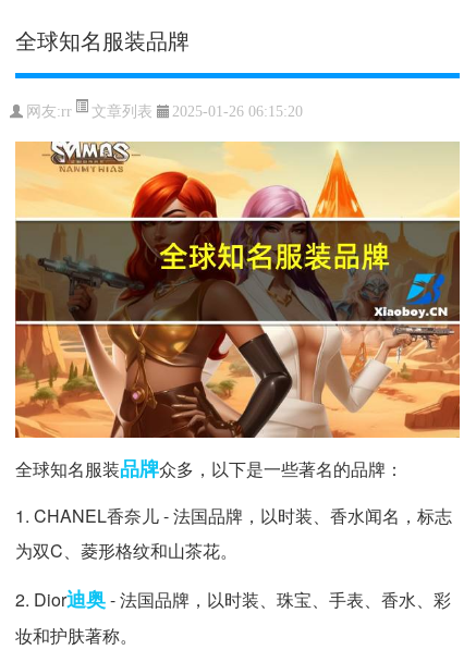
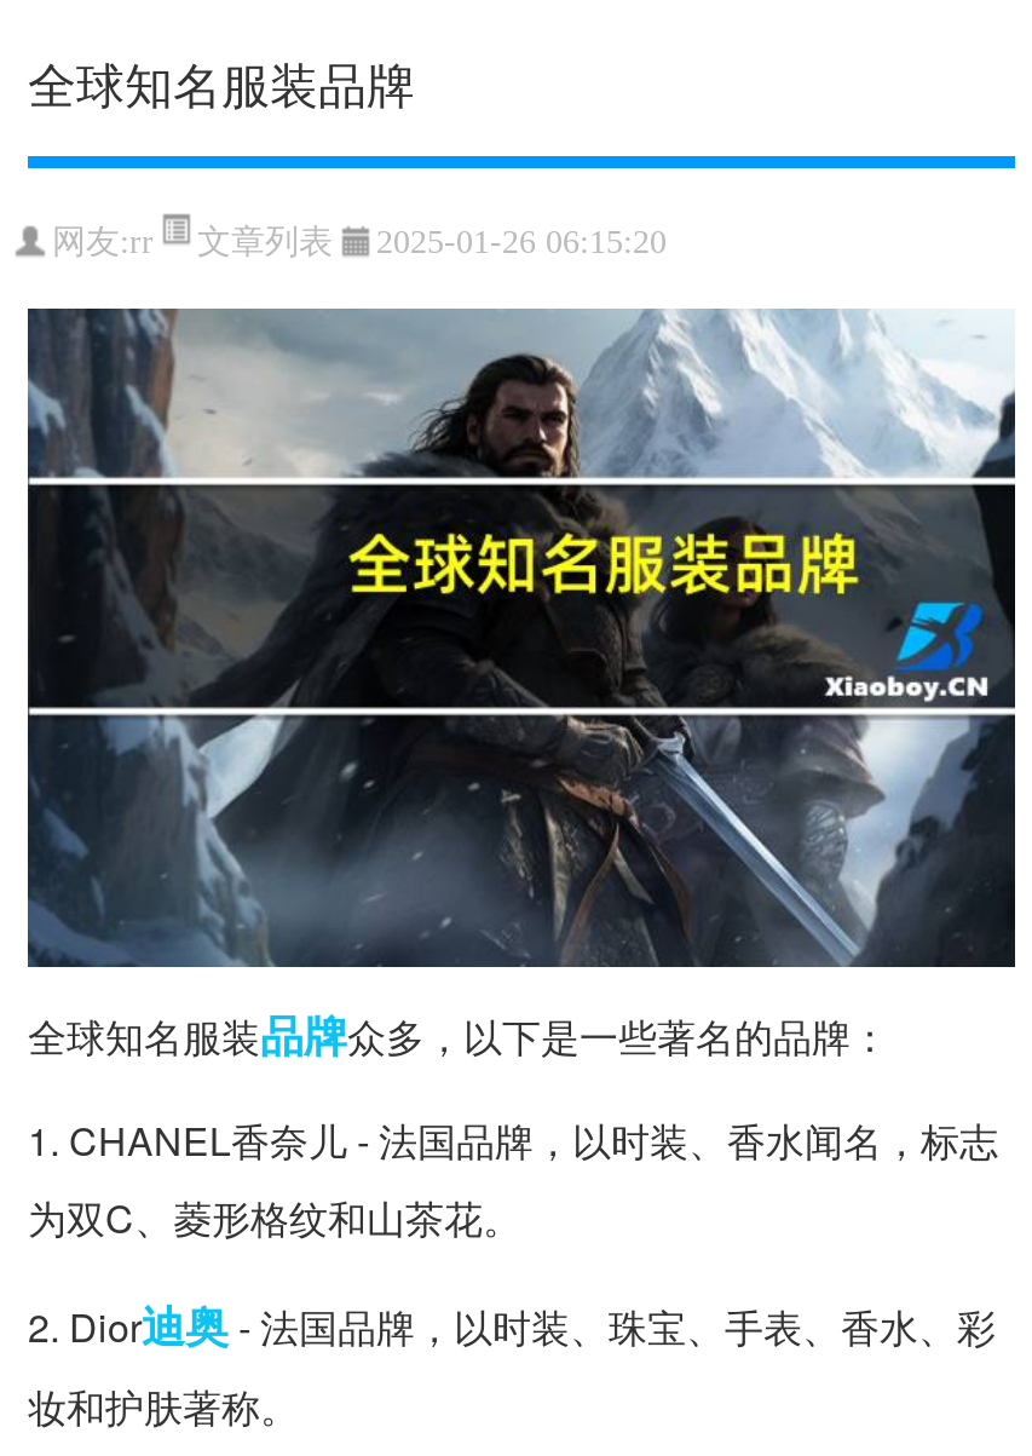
- [image]
+ [image]
